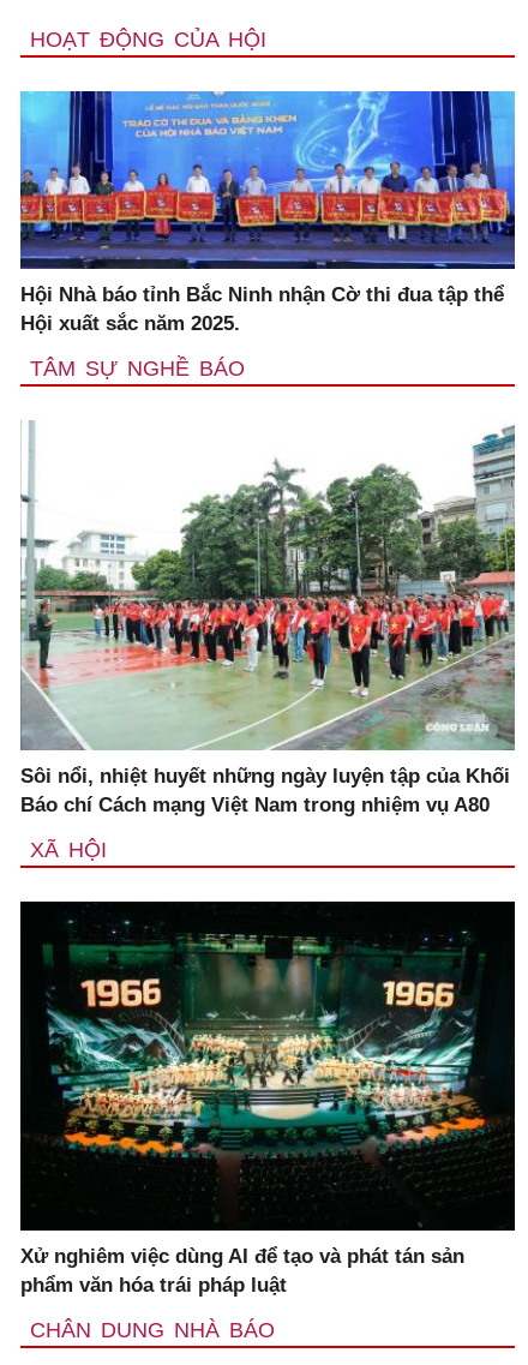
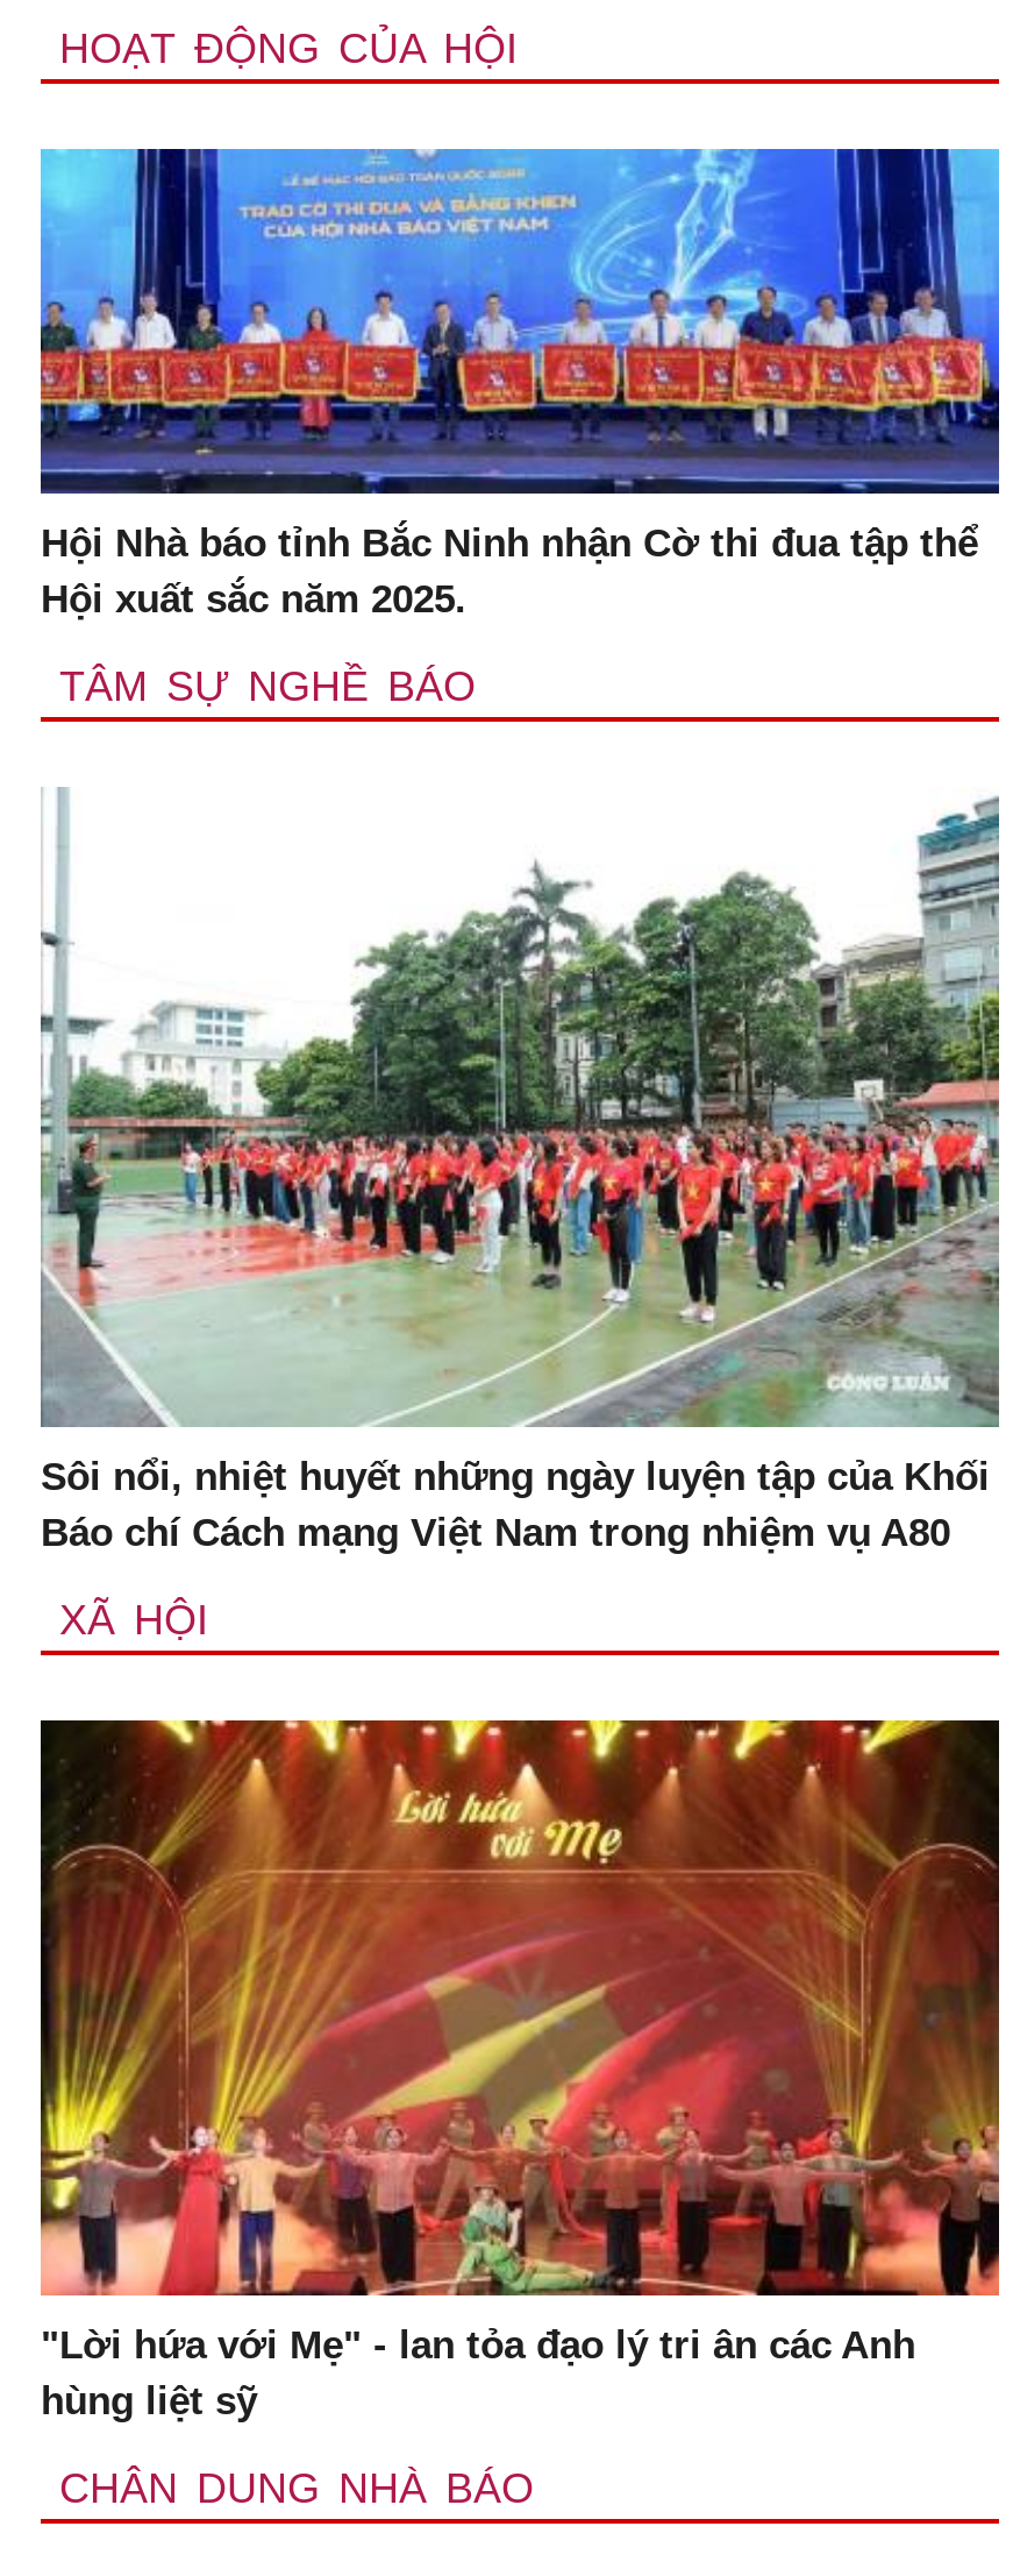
- [image]
- Xử nghiêm việc dùng AI để tạo và phát tán sản
- phẩm văn hóa trái pháp luật
+ [image]
+ "Lời hứa với Mẹ" - lan tỏa đạo lý tri ân các Anh
+ hùng liệt sỹ
